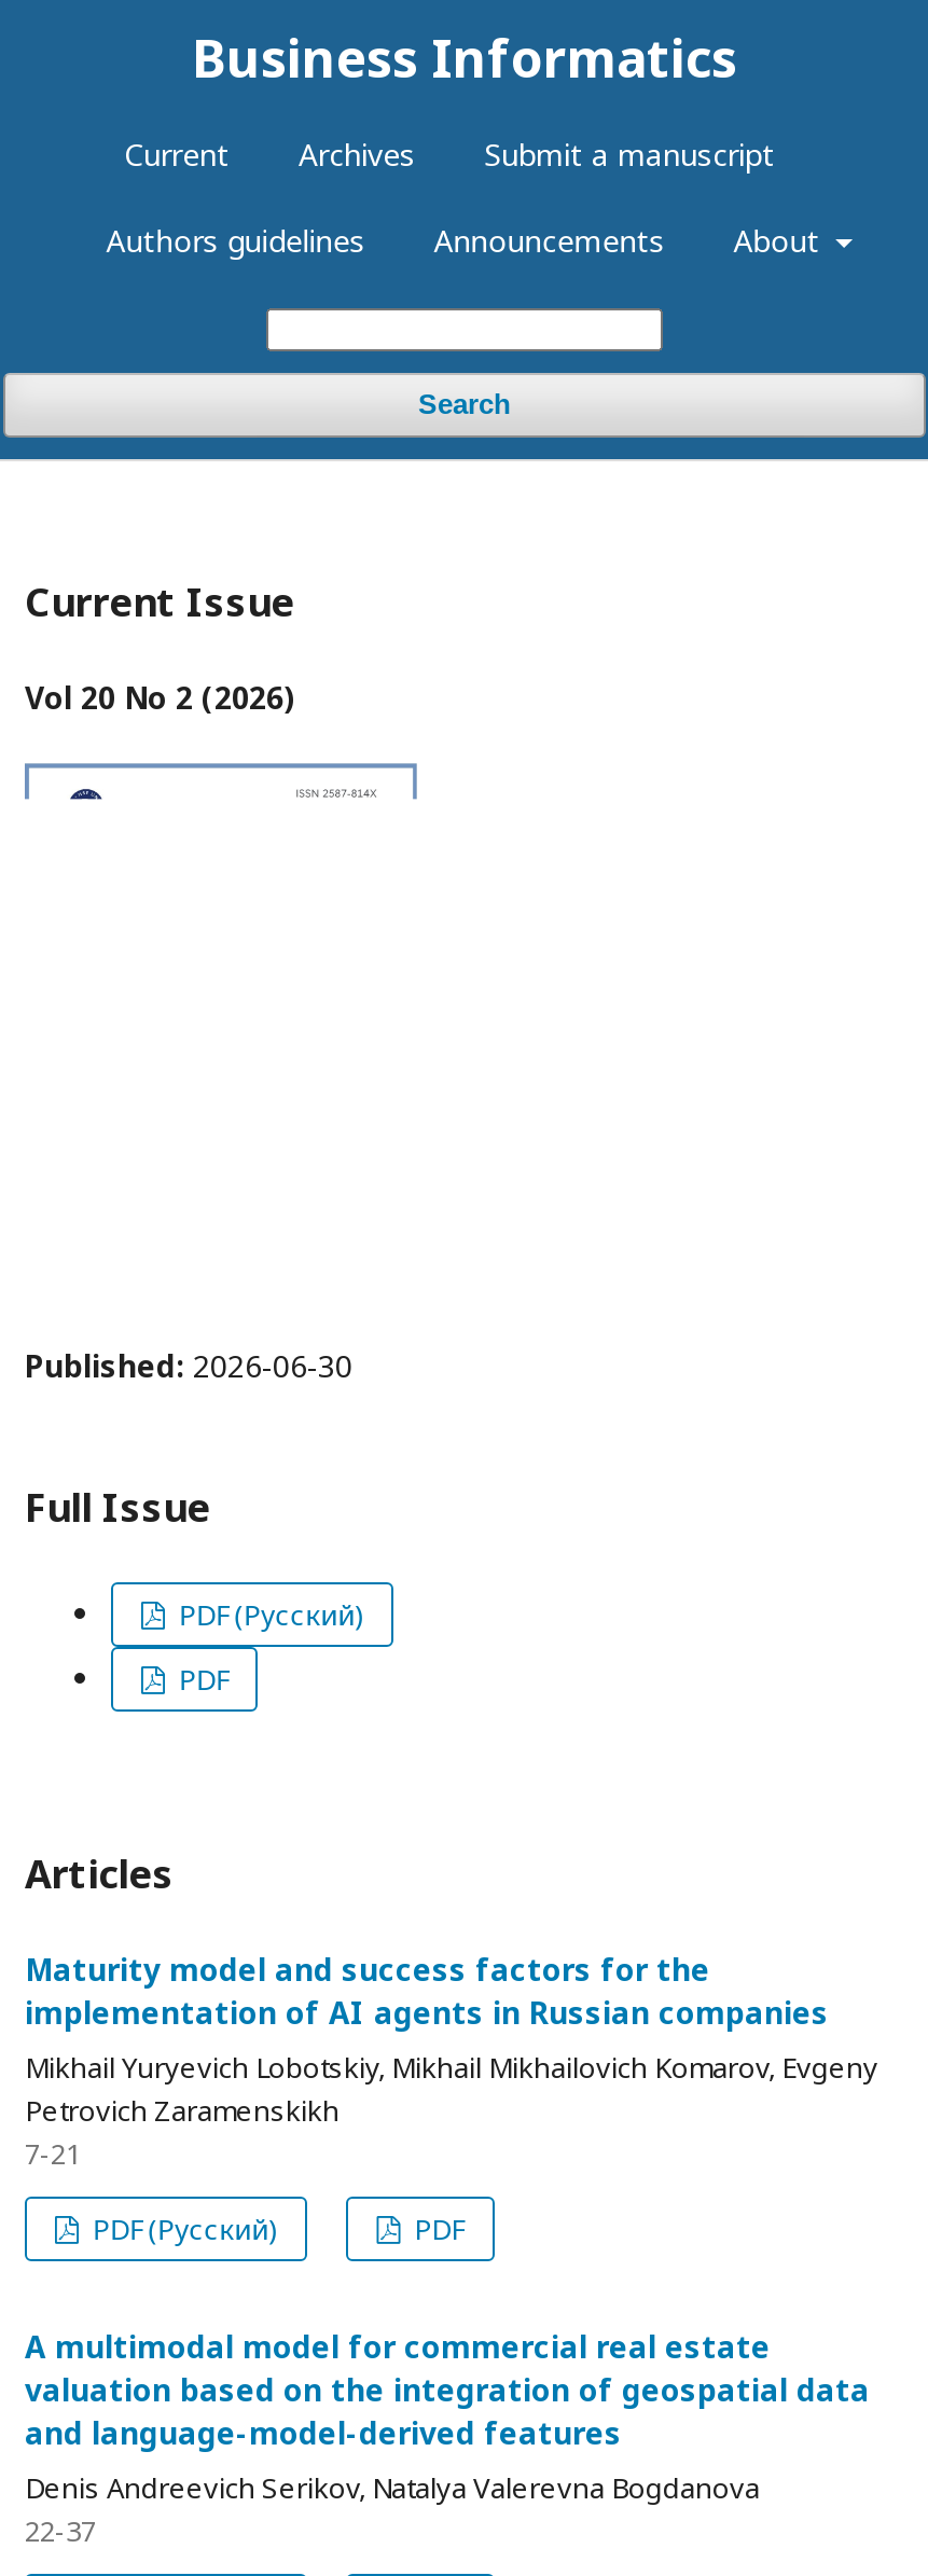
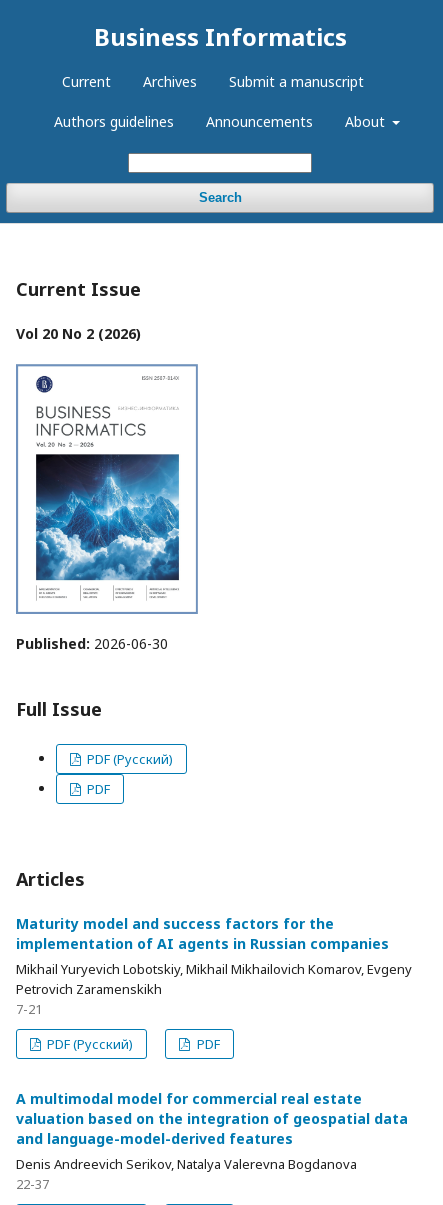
+ [image]
